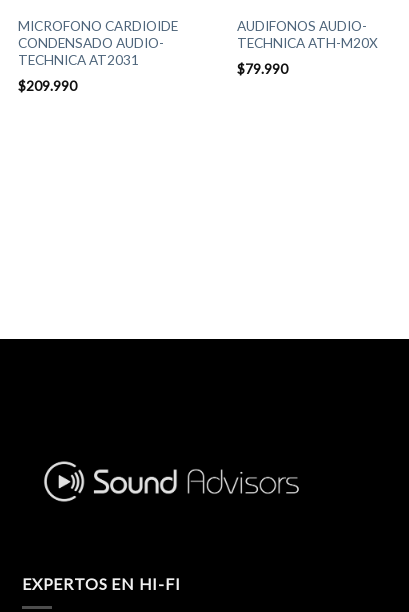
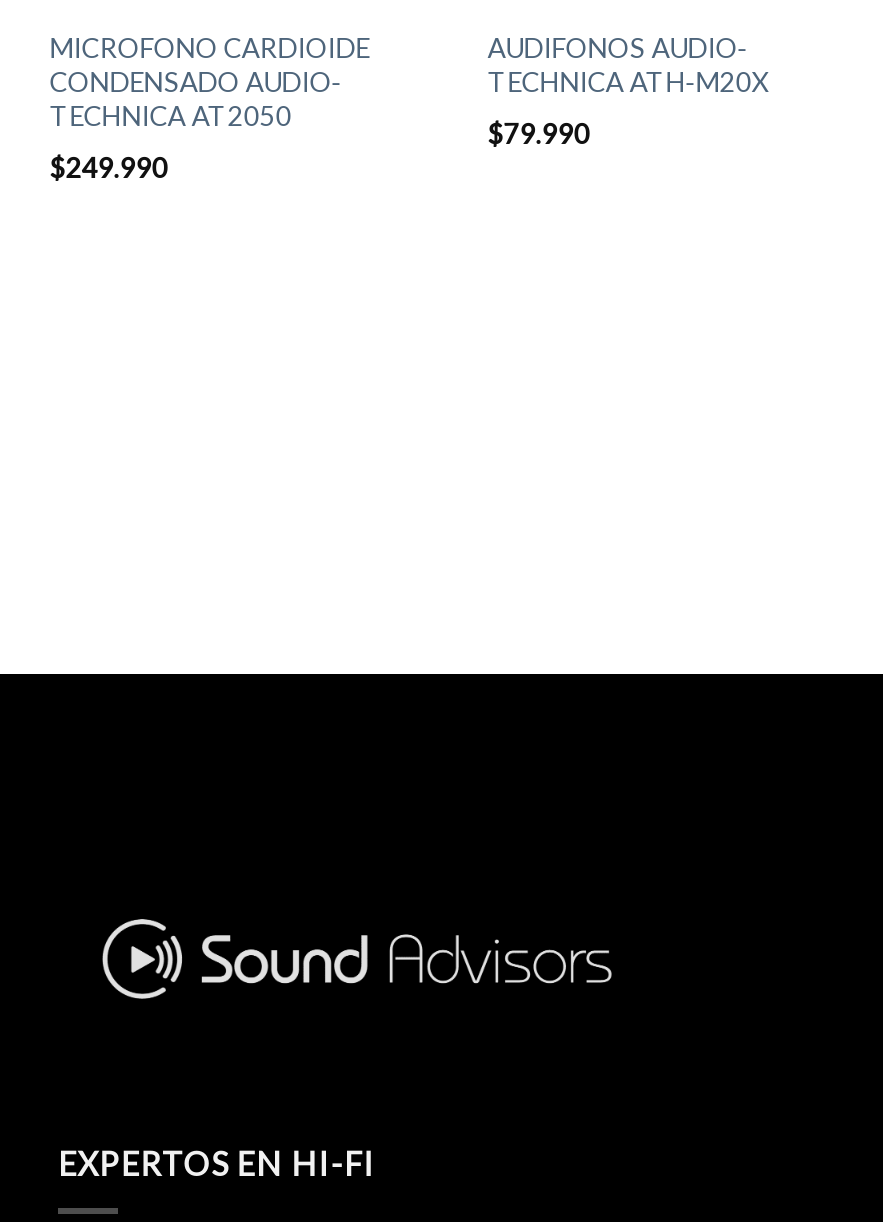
- TECHNICA AT2031
+ TECHNICA AT2050

- $209.990
+ $249.990
